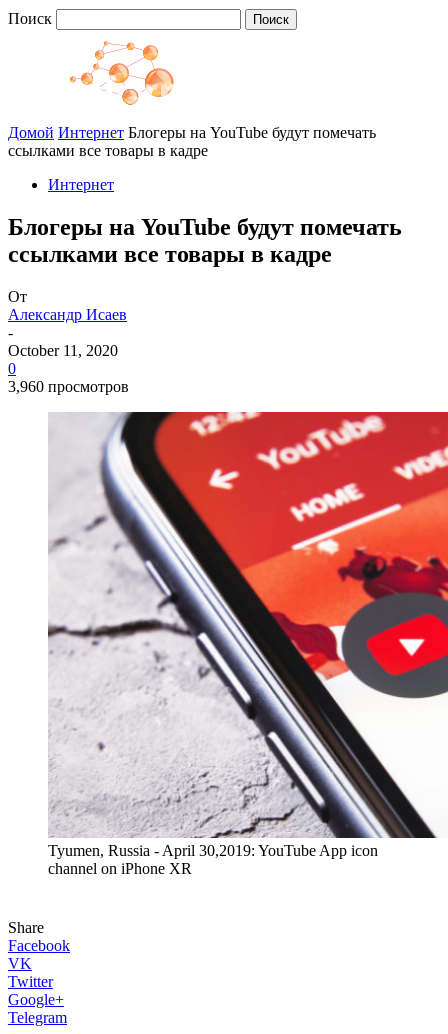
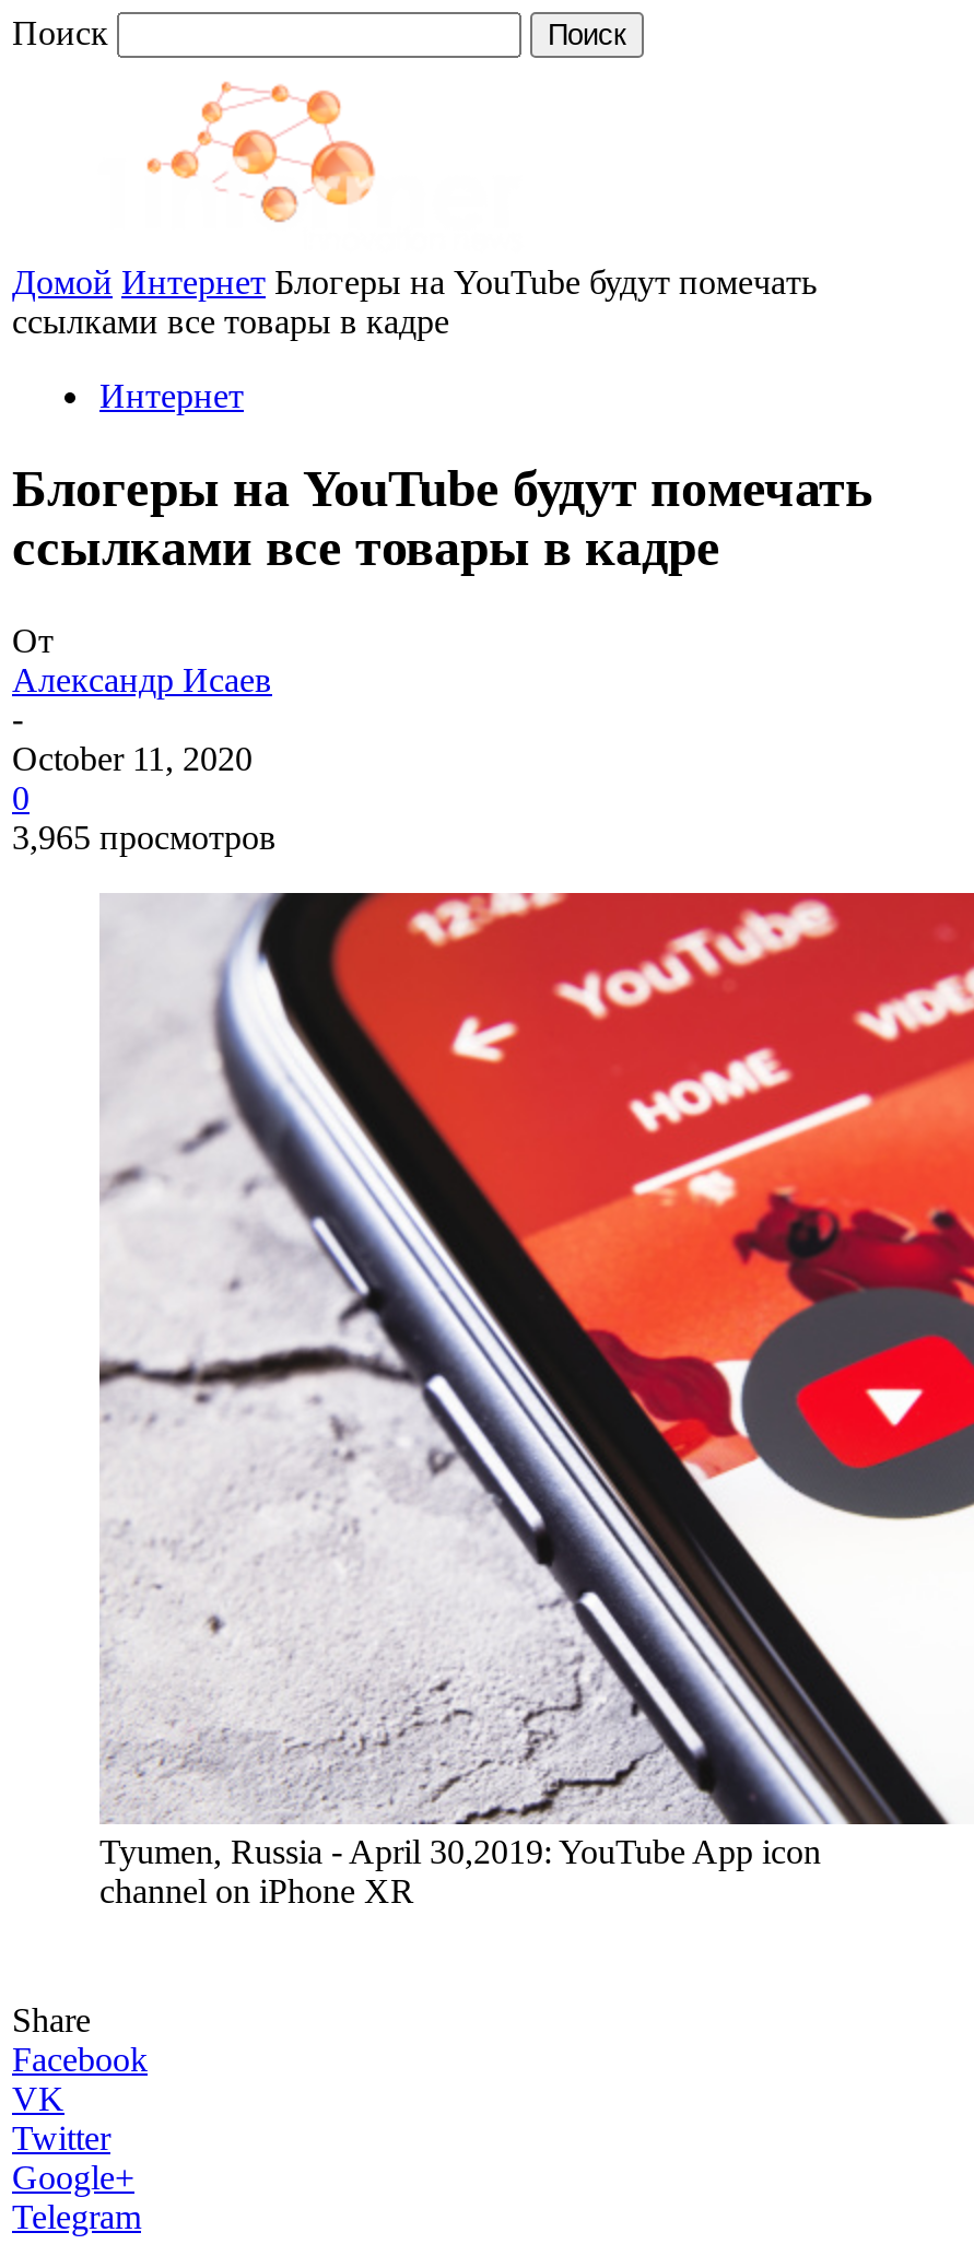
- 3,960 просмотров
+ 3,965 просмотров
